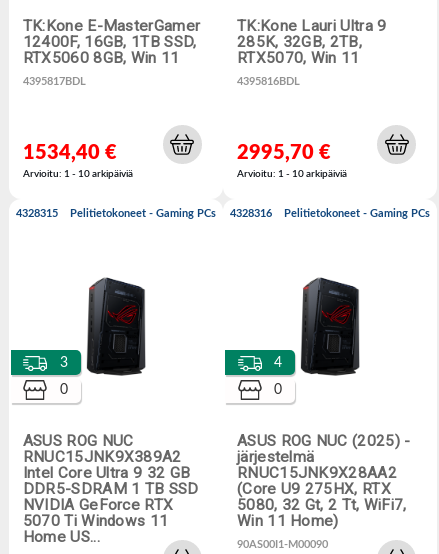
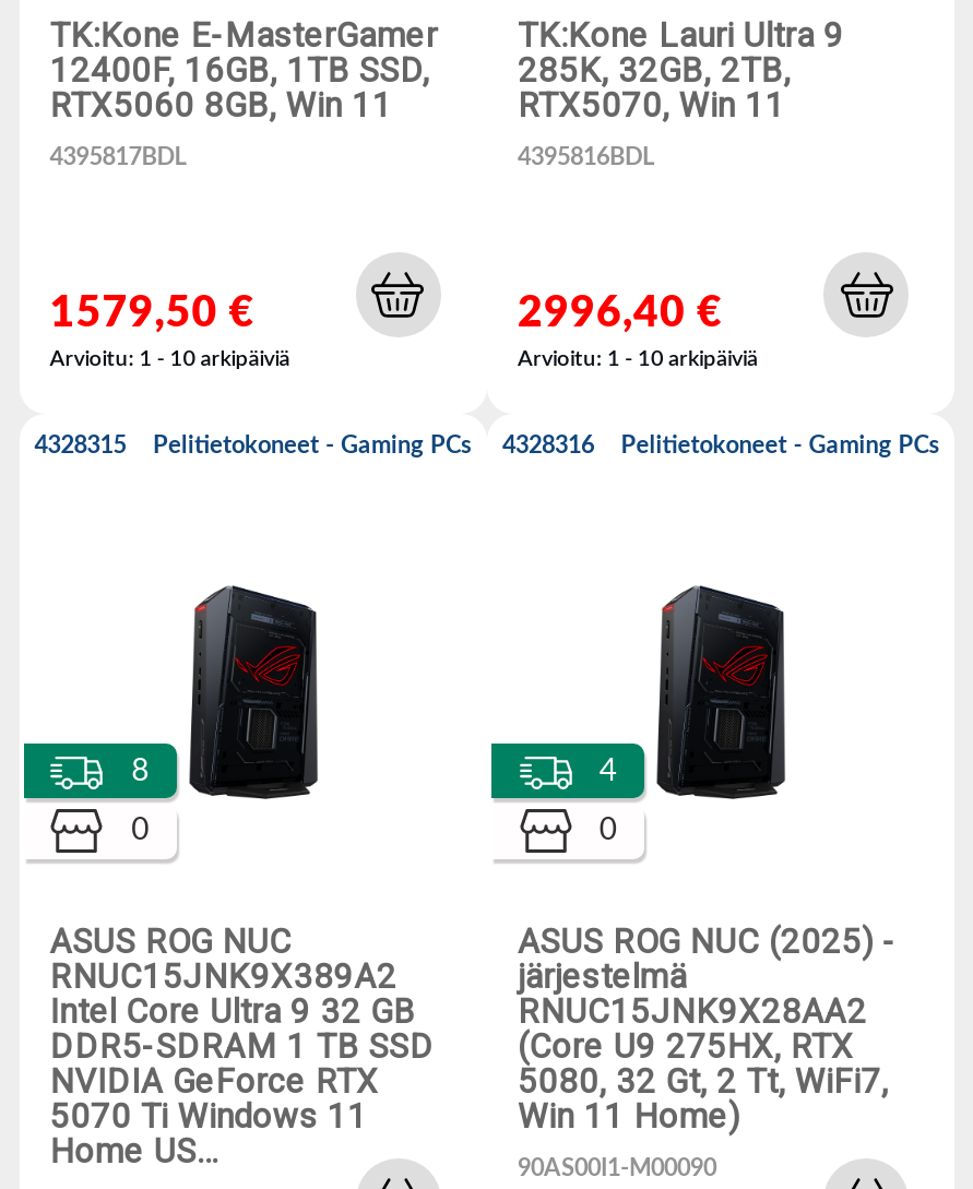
- 1534,40 €
+ 1579,50 €

- 2995,70 €
+ 2996,40 €

- 3
+ 8
